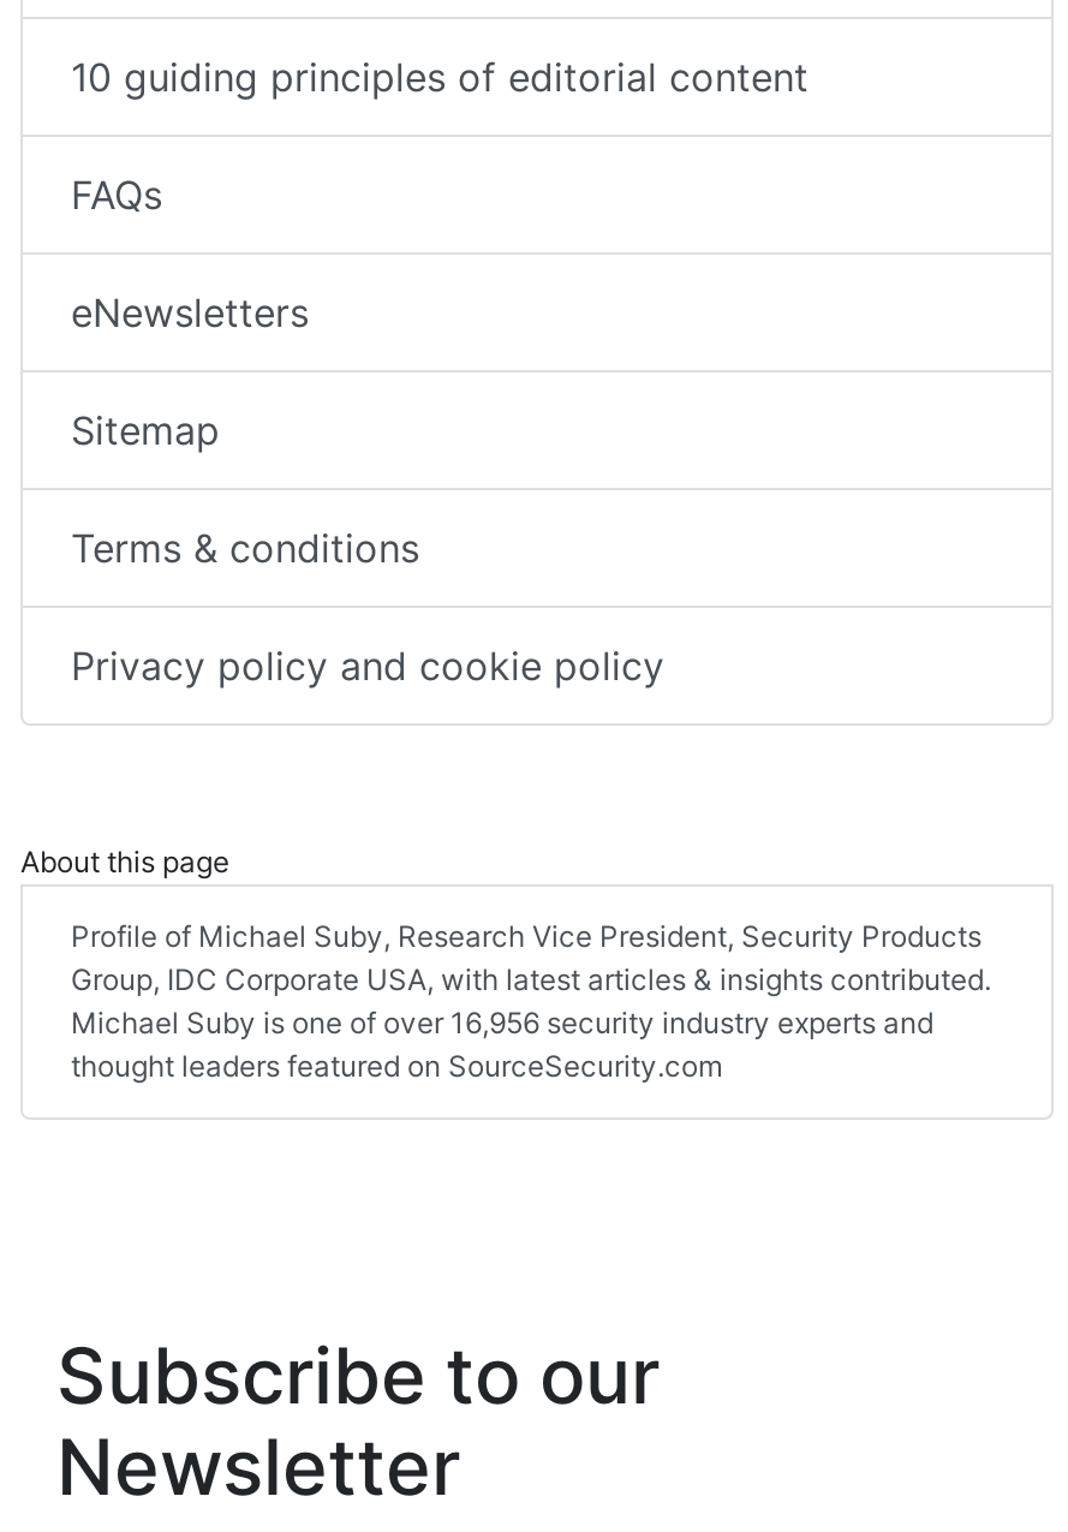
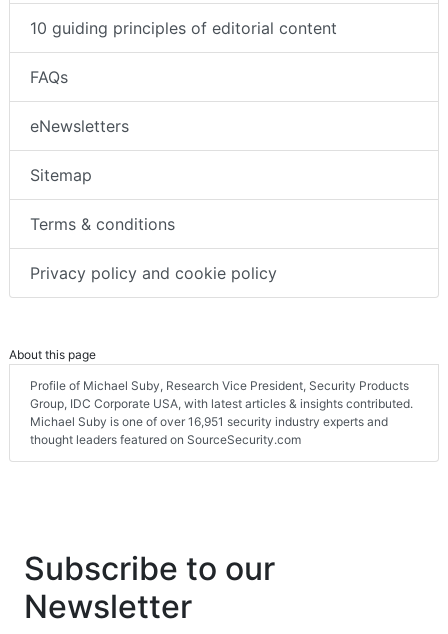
- Michael Suby is one of over 16,956 security industry experts and
+ Michael Suby is one of over 16,951 security industry experts and
